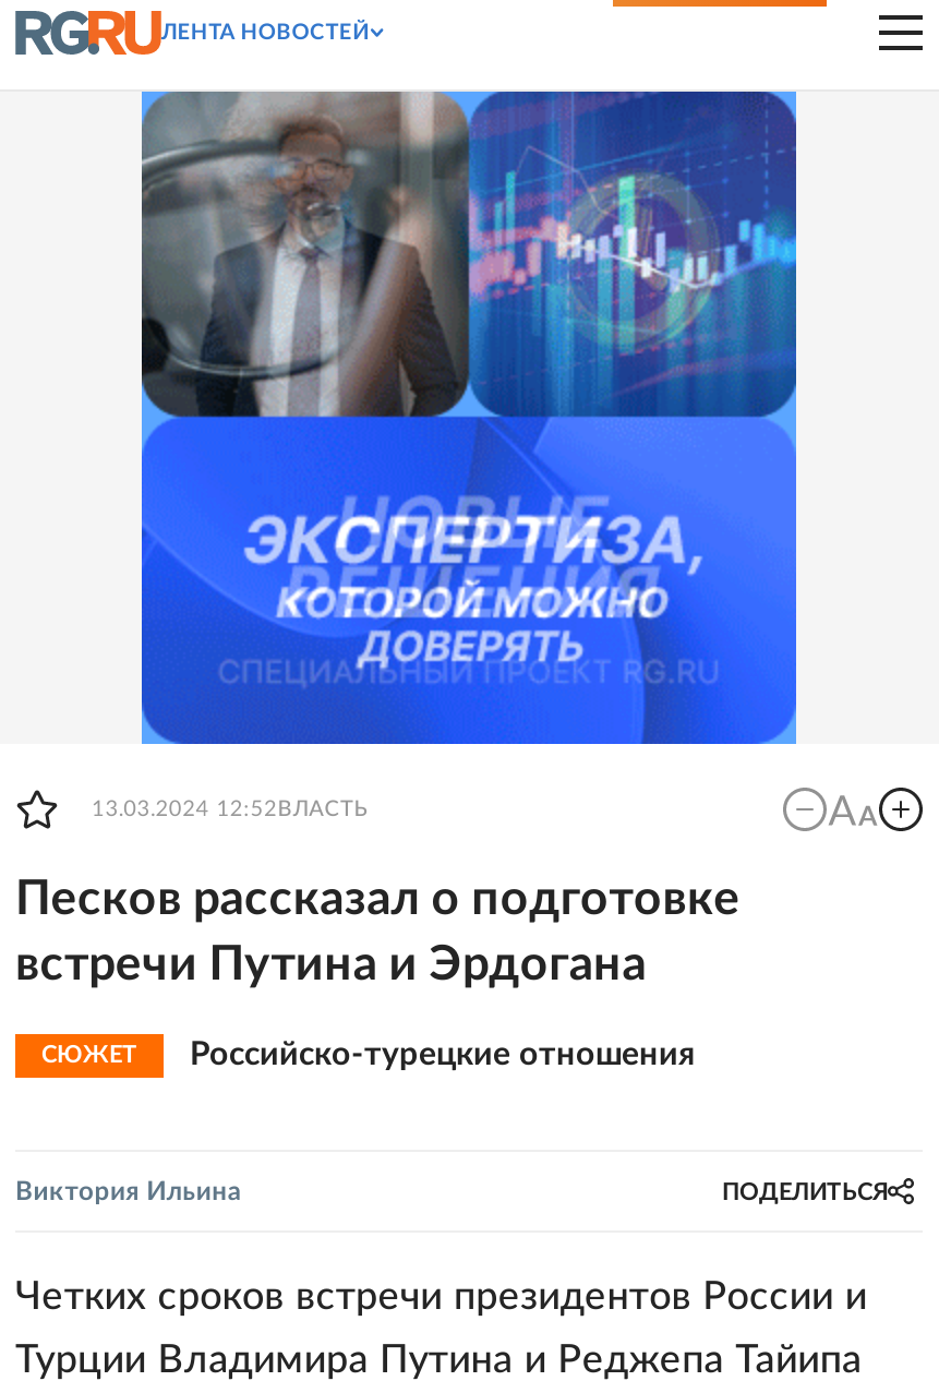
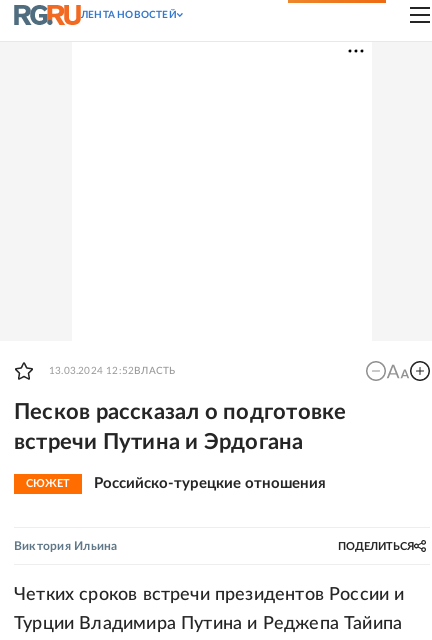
- [image]
